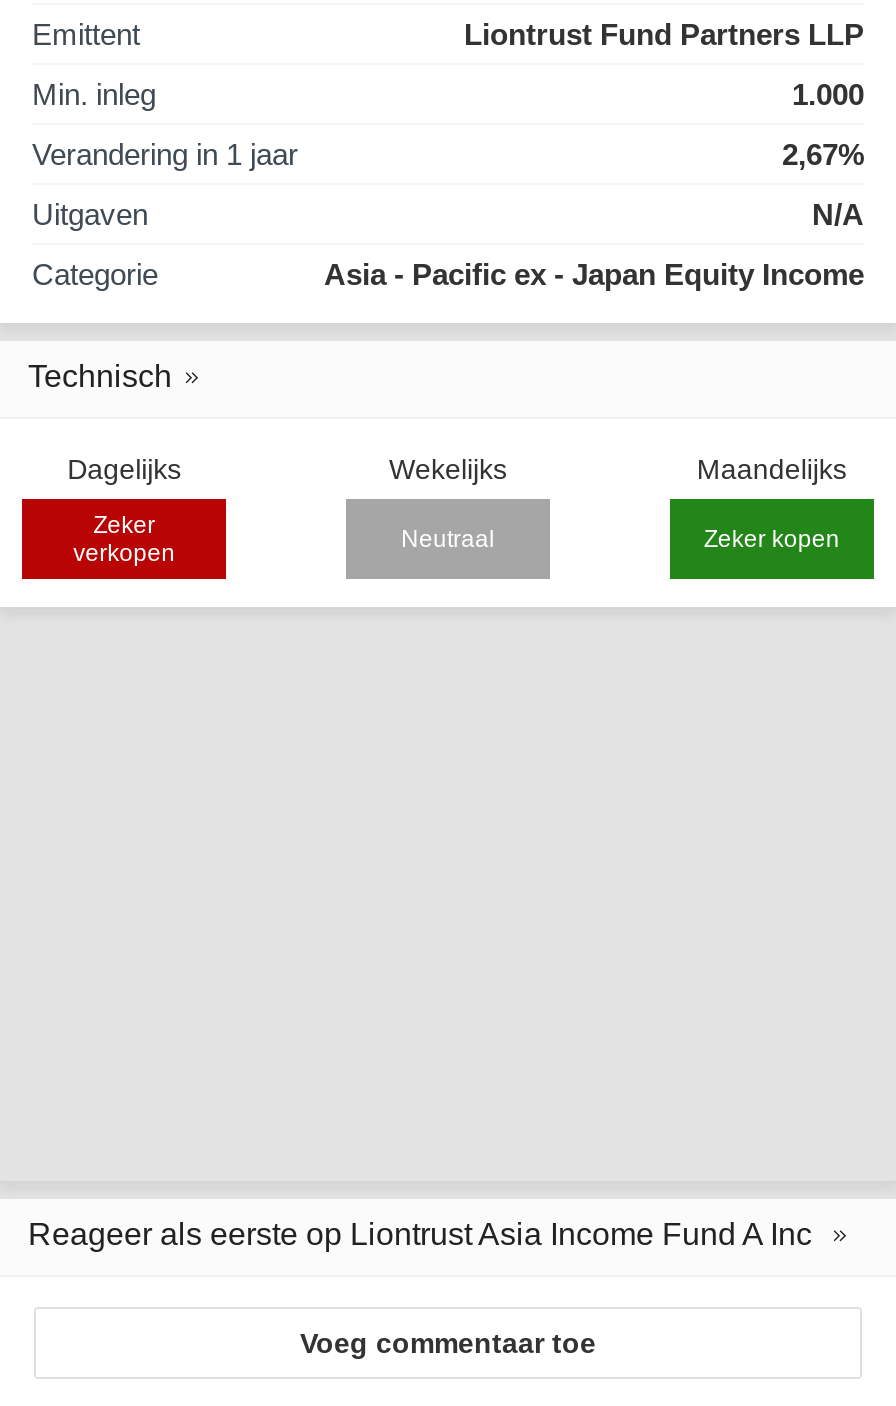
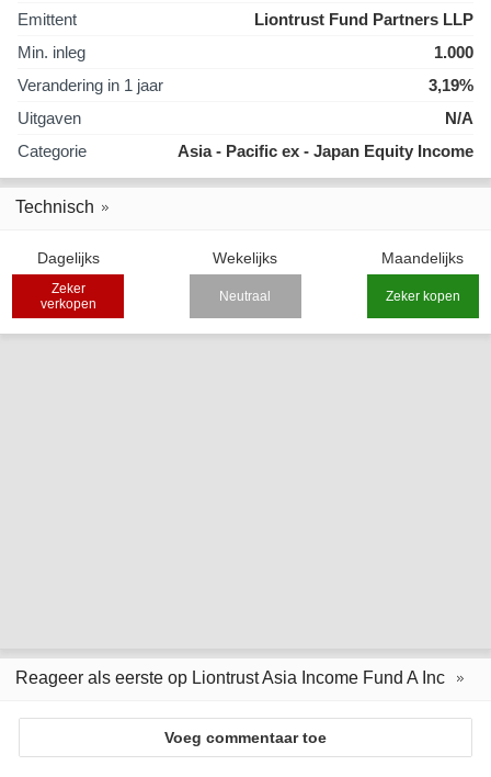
- 2,67%
+ 3,19%
